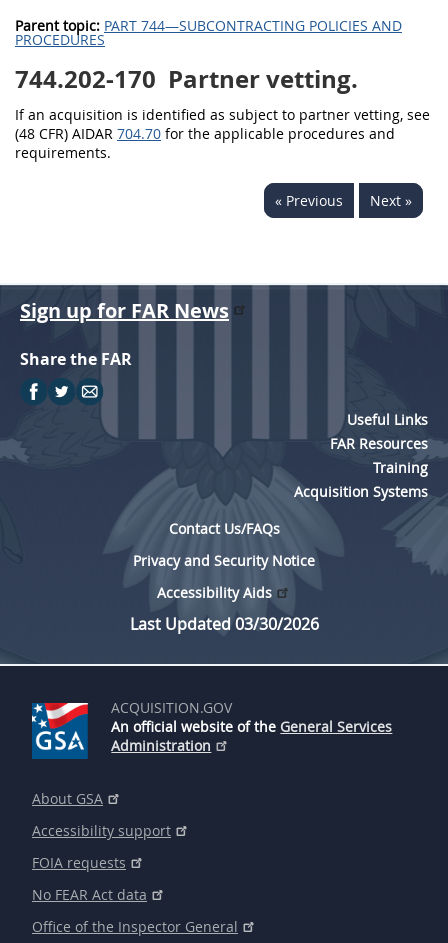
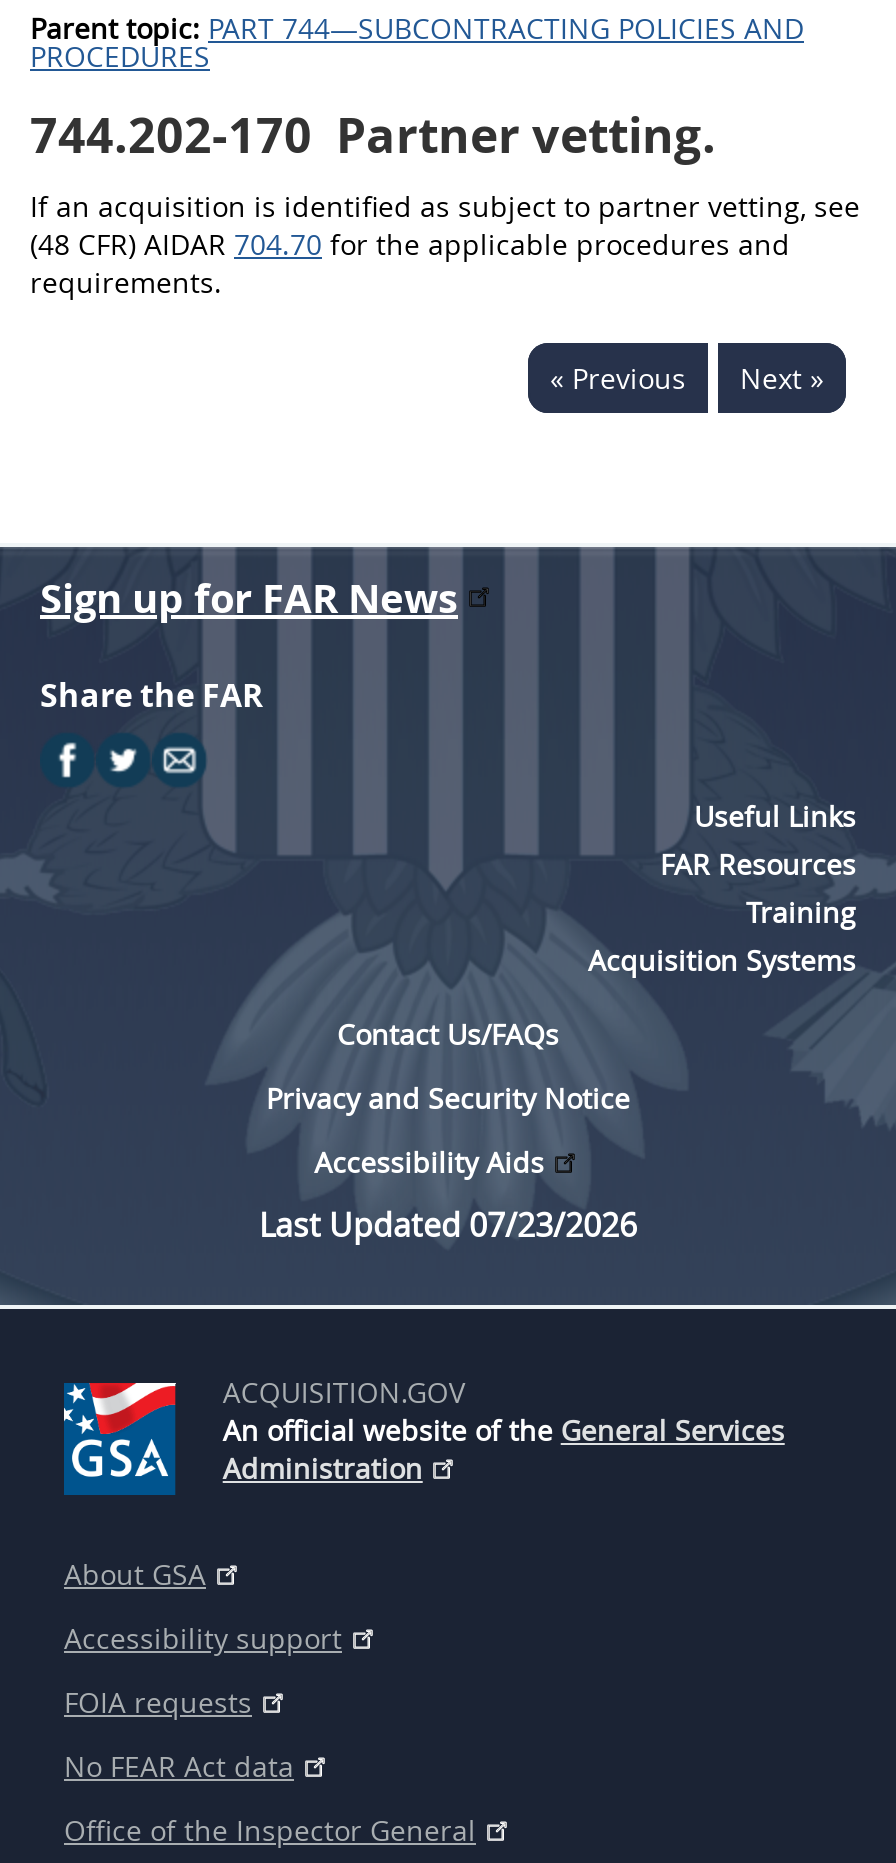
- Last Updated 03/30/2026
+ Last Updated 07/23/2026
